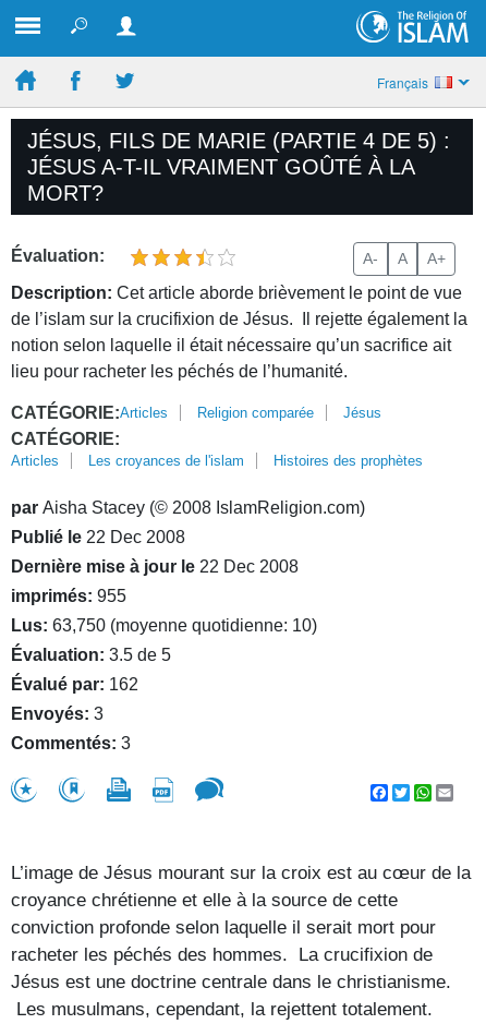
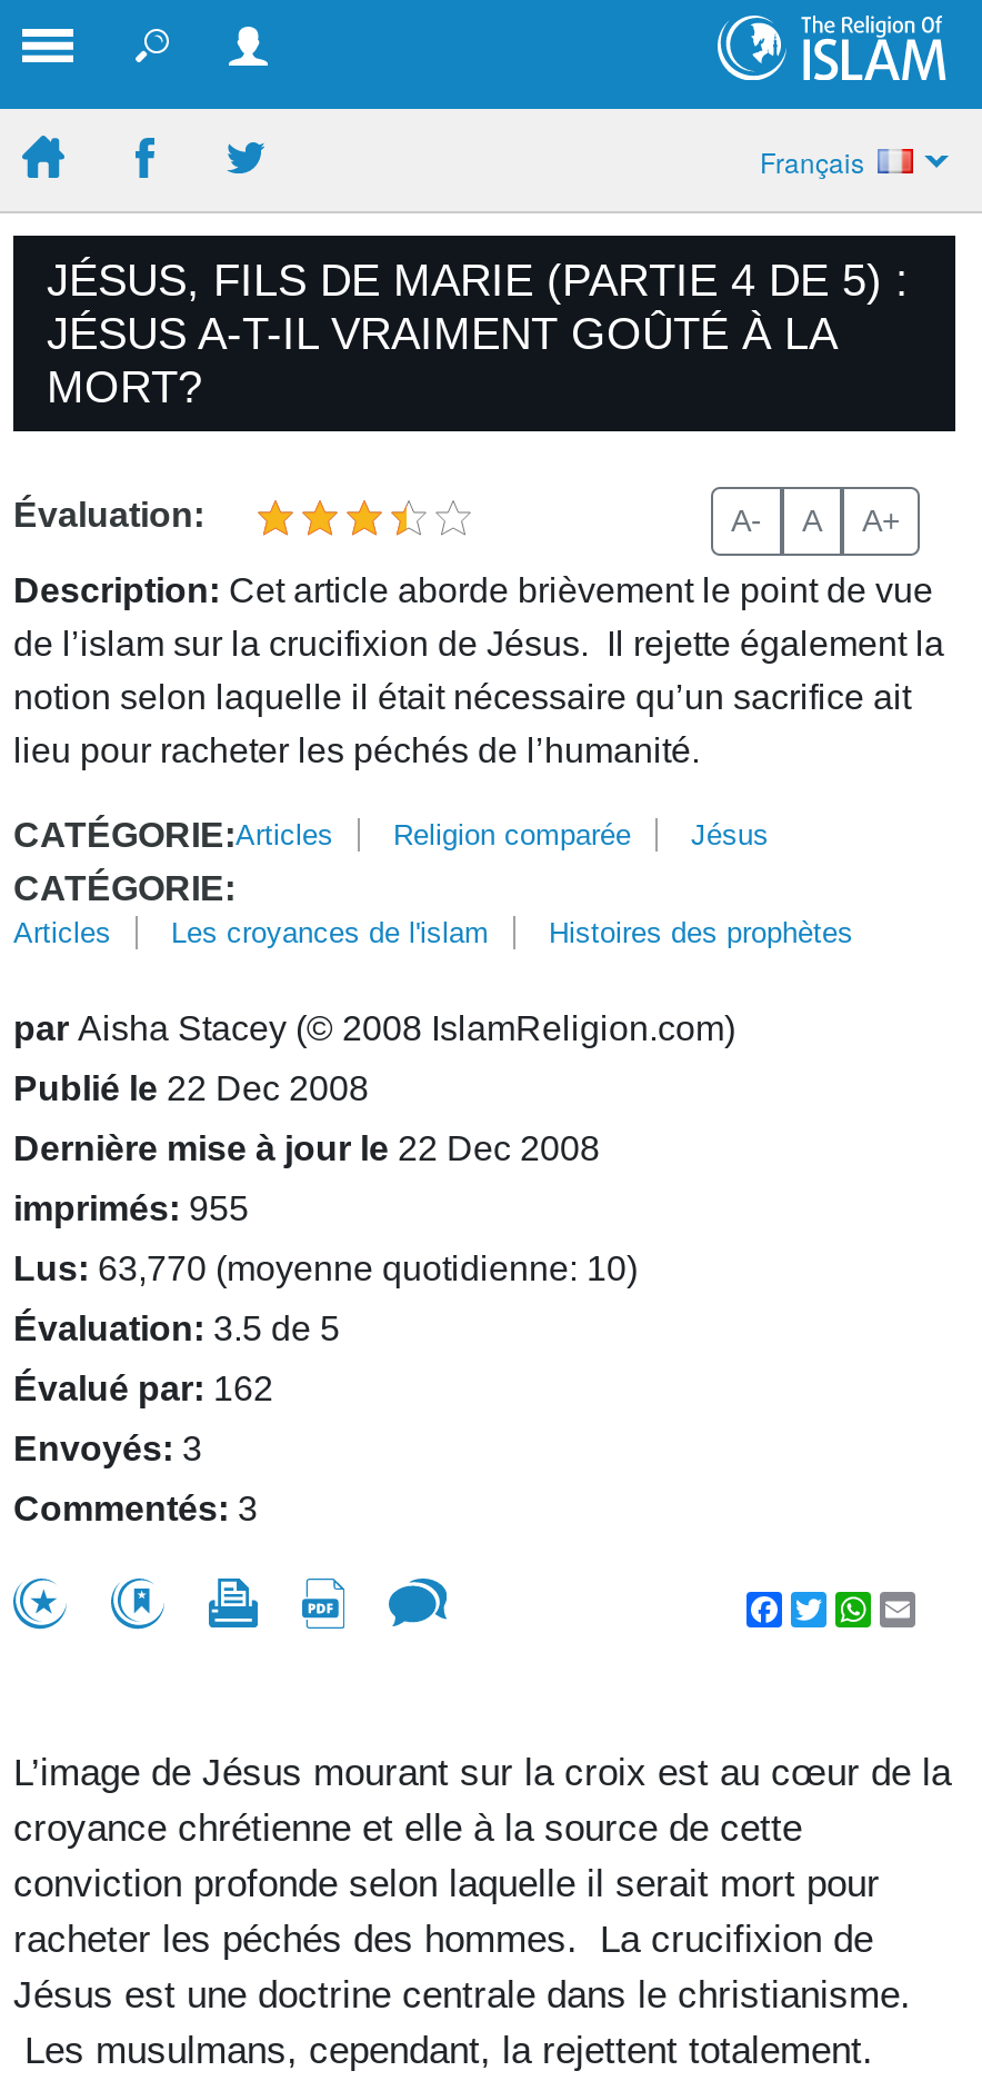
- Lus: 63,750 (moyenne quotidienne: 10)
+ Lus: 63,770 (moyenne quotidienne: 10)
